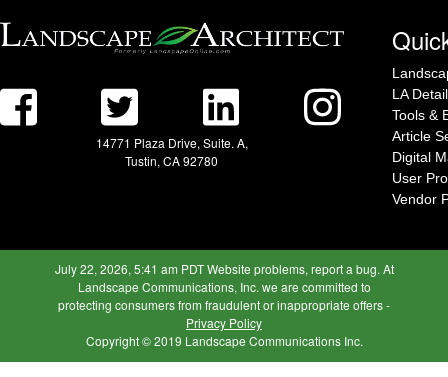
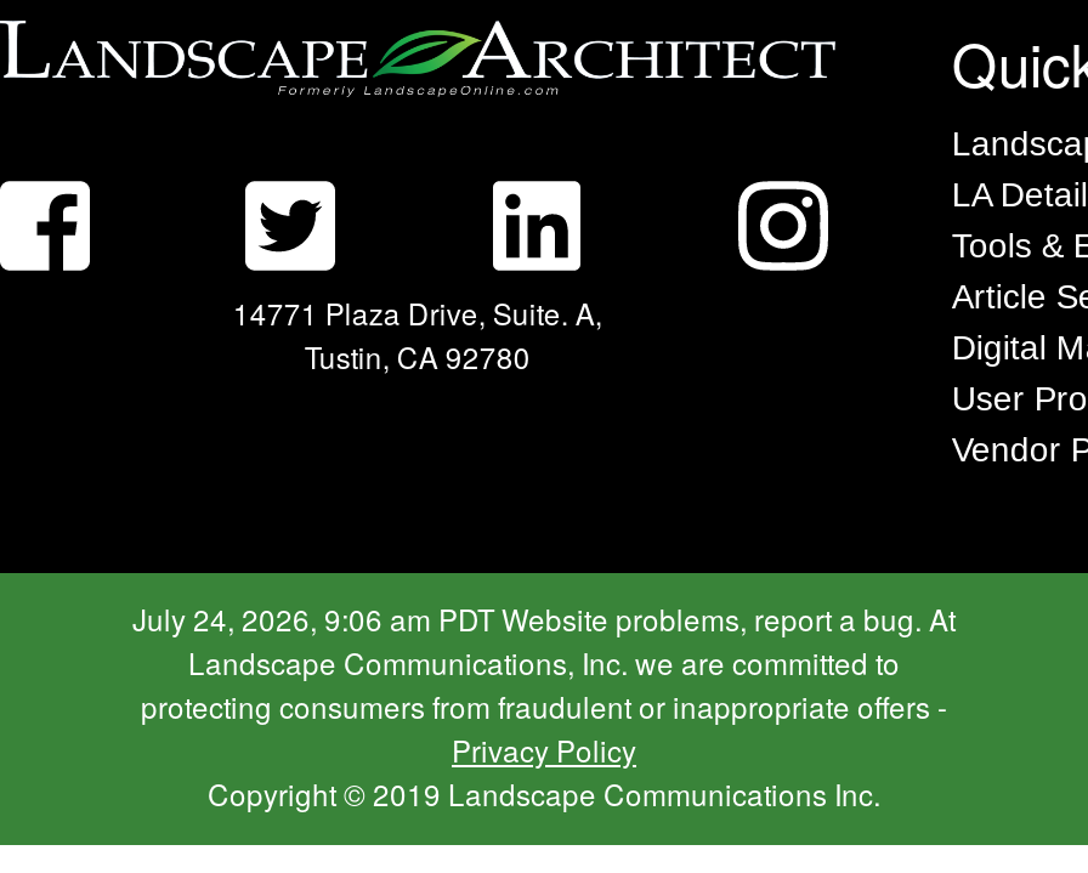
- July 22, 2026, 5:41 am PDT Website problems, report a bug. At
+ July 24, 2026, 9:06 am PDT Website problems, report a bug. At
